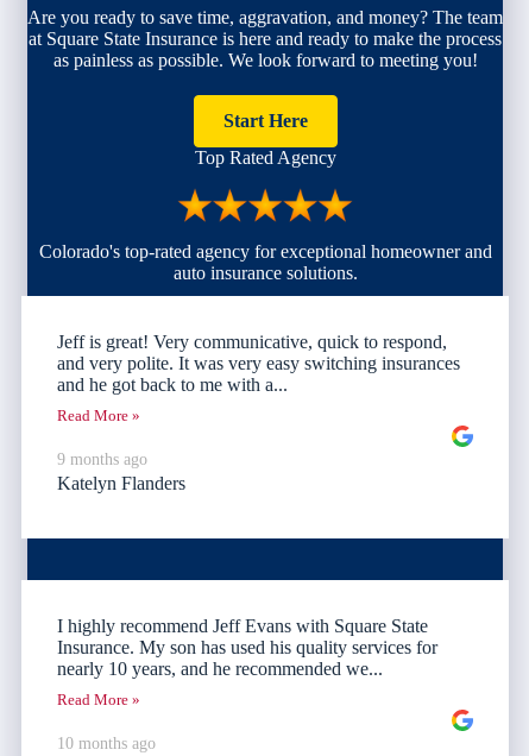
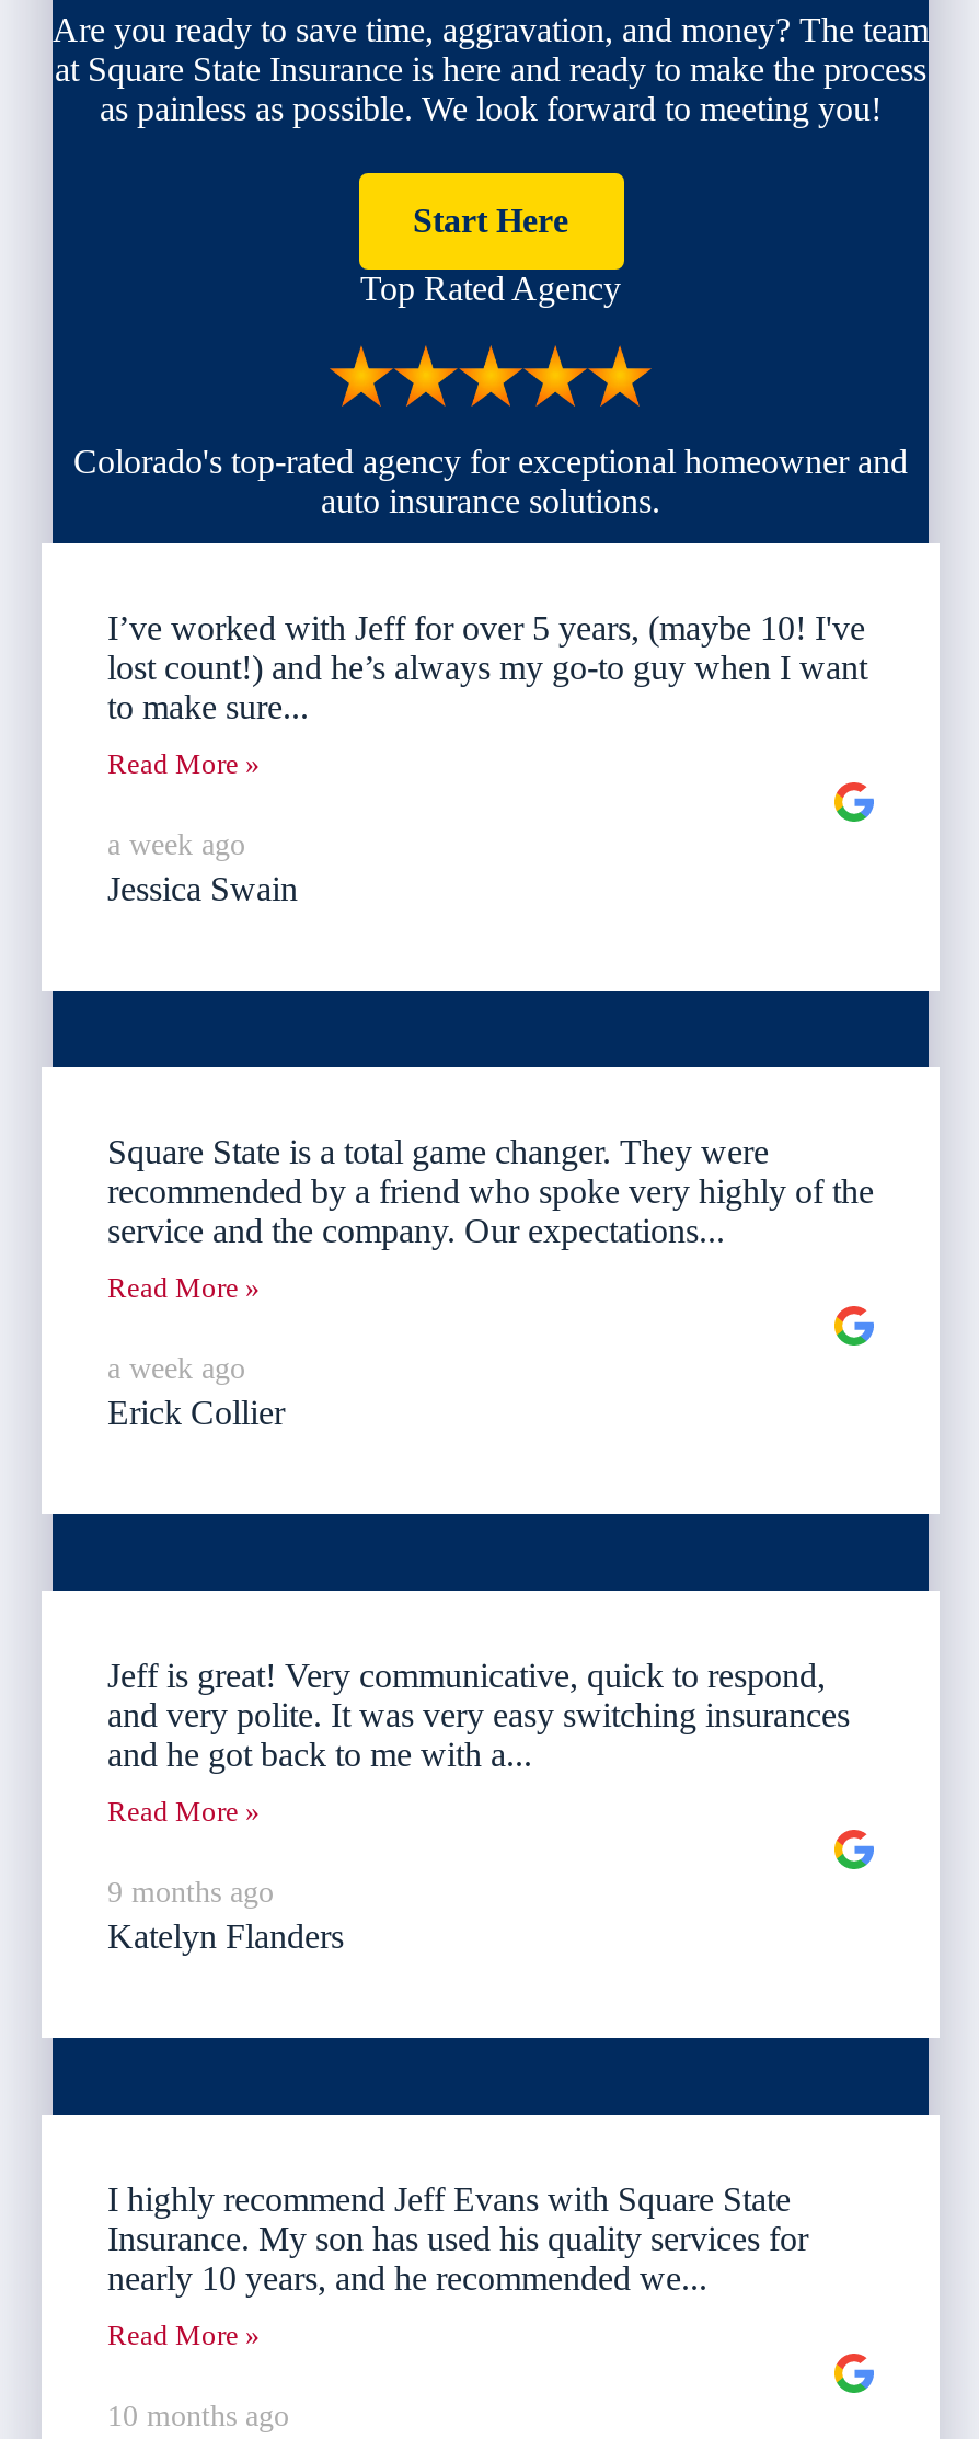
+ I’ve worked with Jeff for over 5 years, (maybe 10! I've
+ lost count!) and he’s always my go-to guy when I want
+ to make sure...
+ Read More »
+ a week ago
+ Jessica Swain

+ Square State is a total game changer. They were
+ recommended by a friend who spoke very highly of the
+ service and the company. Our expectations...
+ Read More »
+ a week ago
+ Erick Collier
